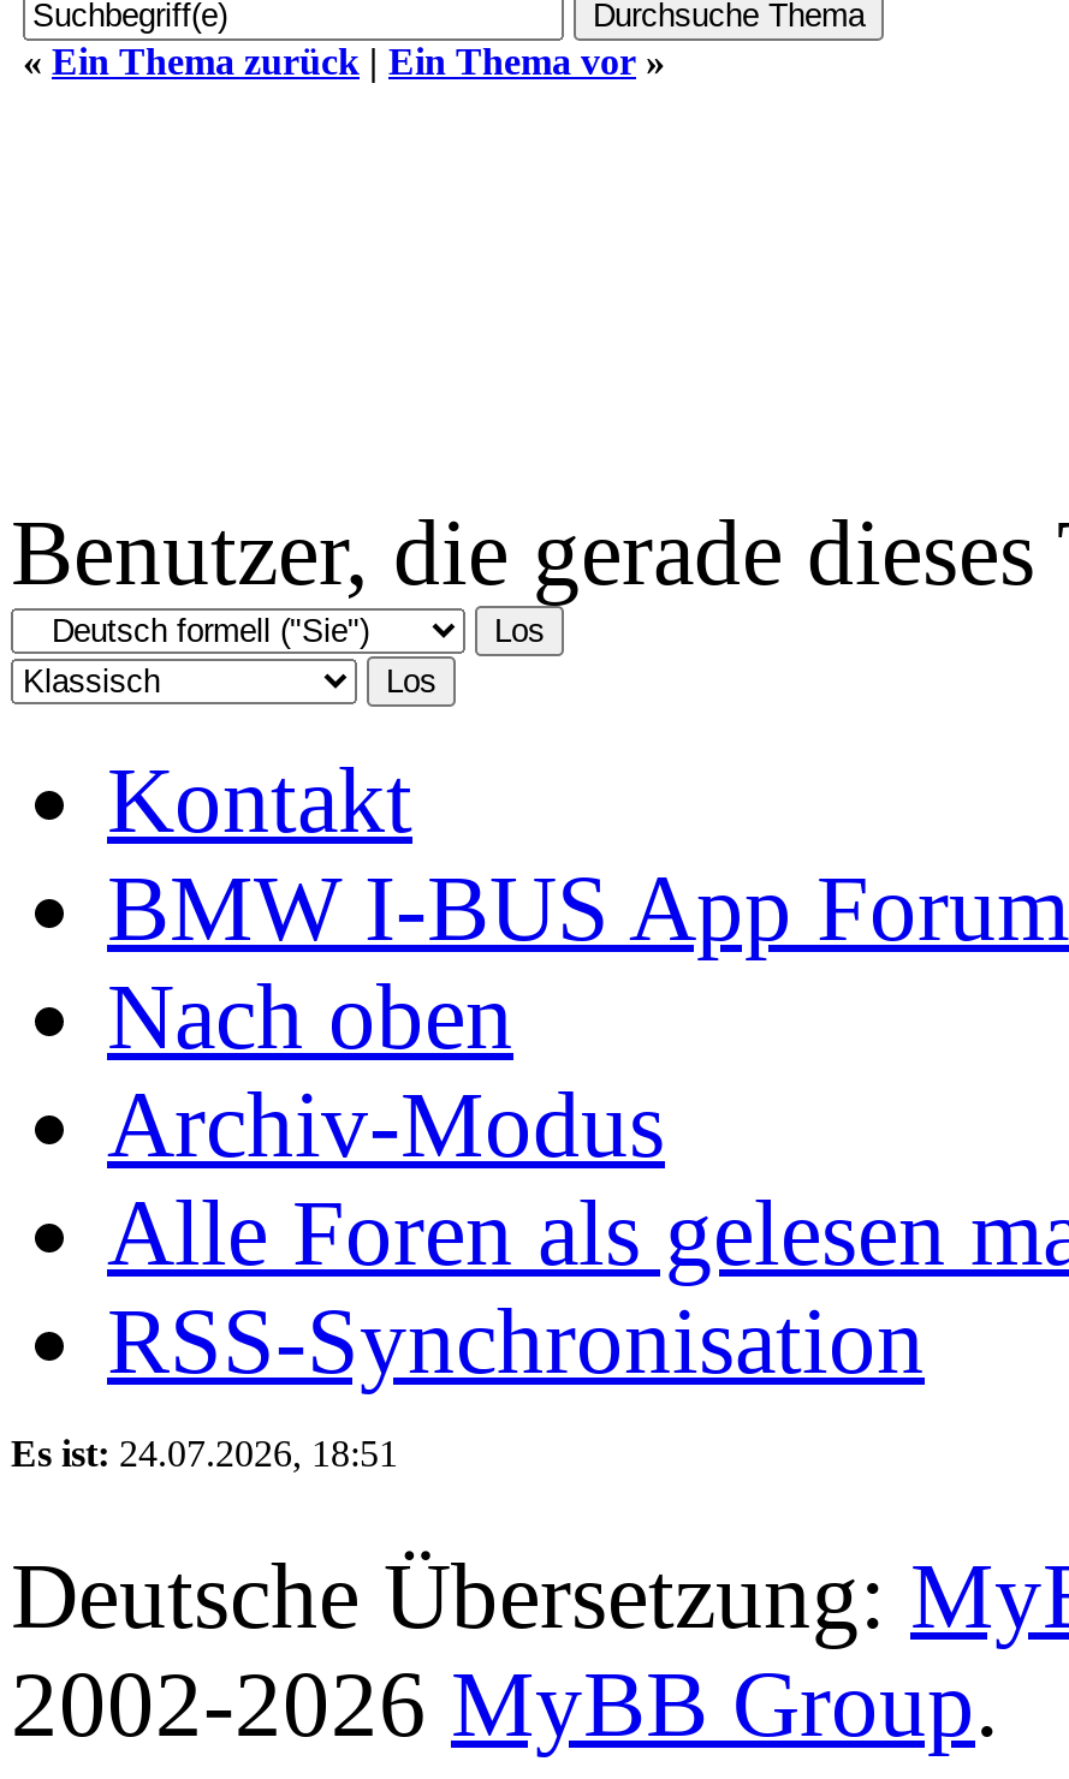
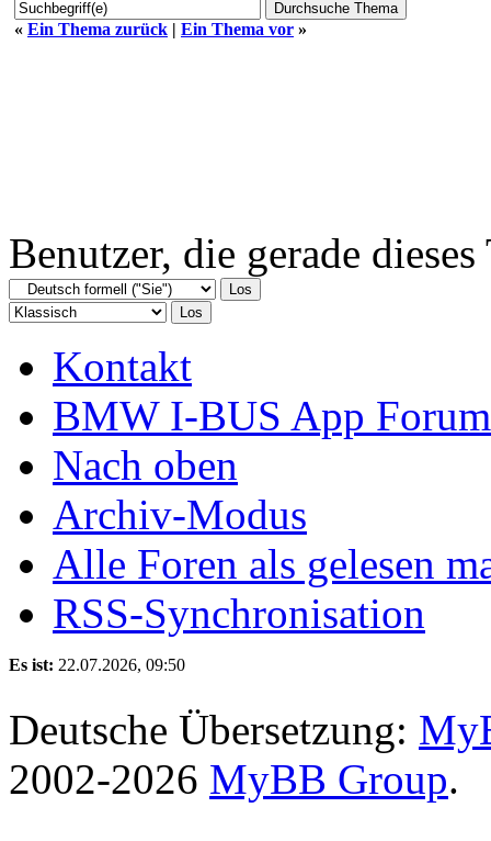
- Es ist: 24.07.2026, 18:51
+ Es ist: 22.07.2026, 09:50
